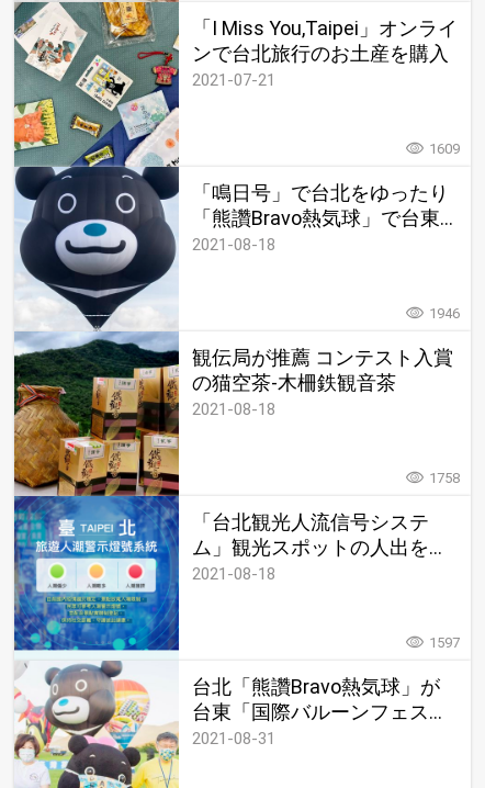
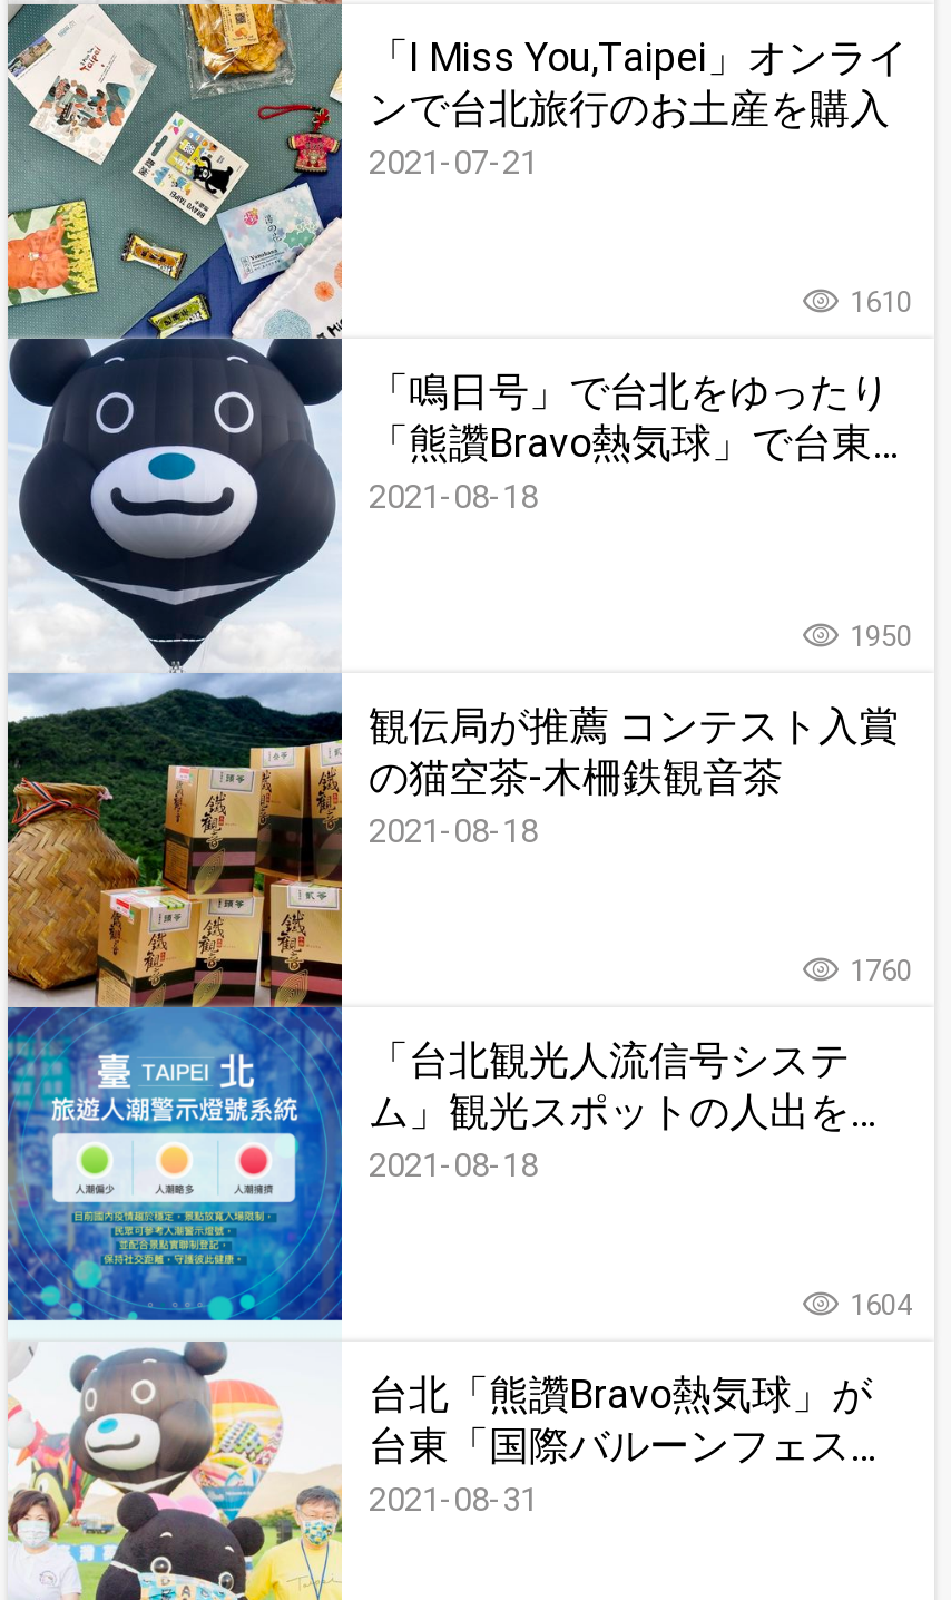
- 1609
+ 1610

- 1946
+ 1950

- 1758
+ 1760

- 1597
+ 1604
